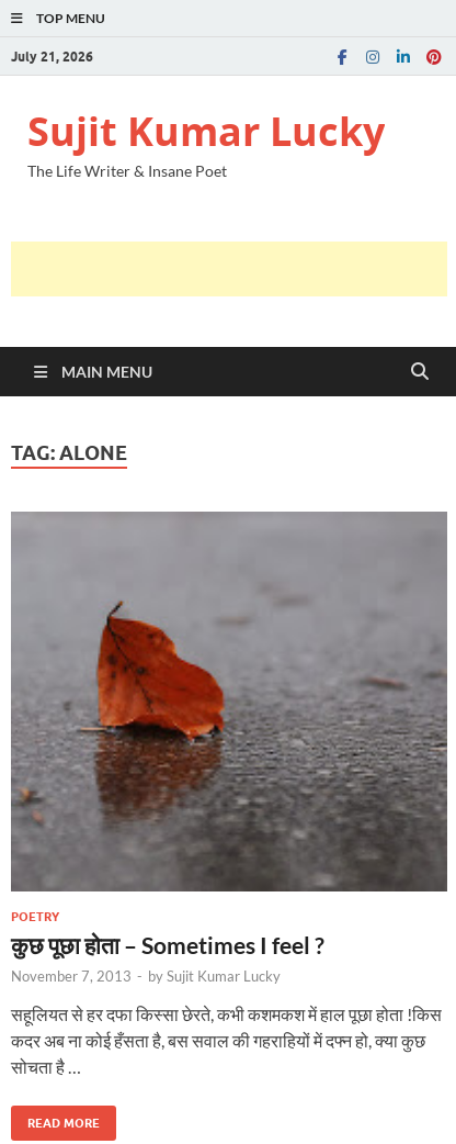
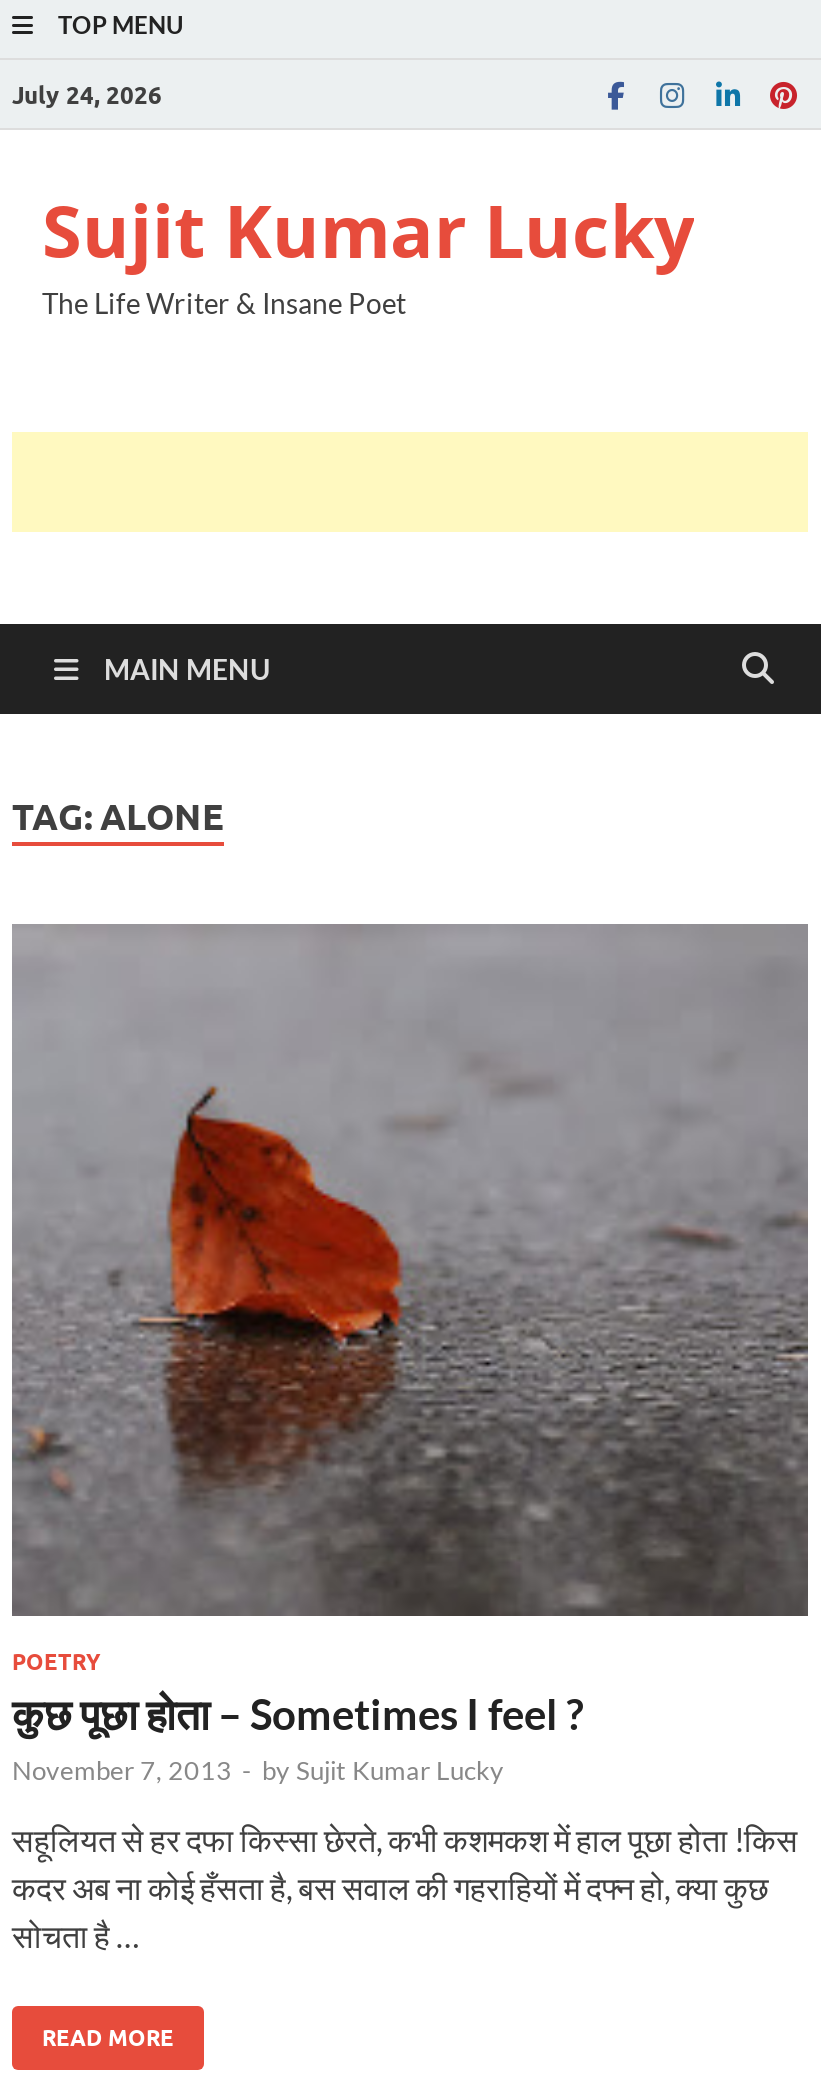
- July 21, 2026
+ July 24, 2026
